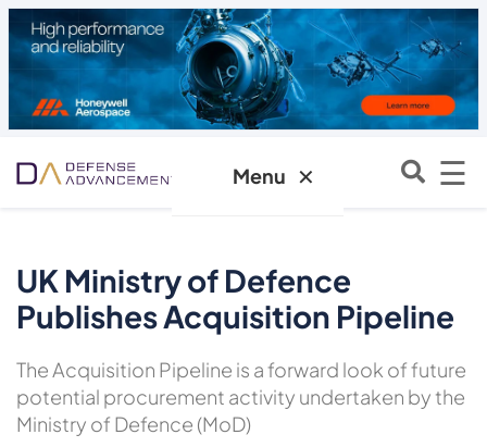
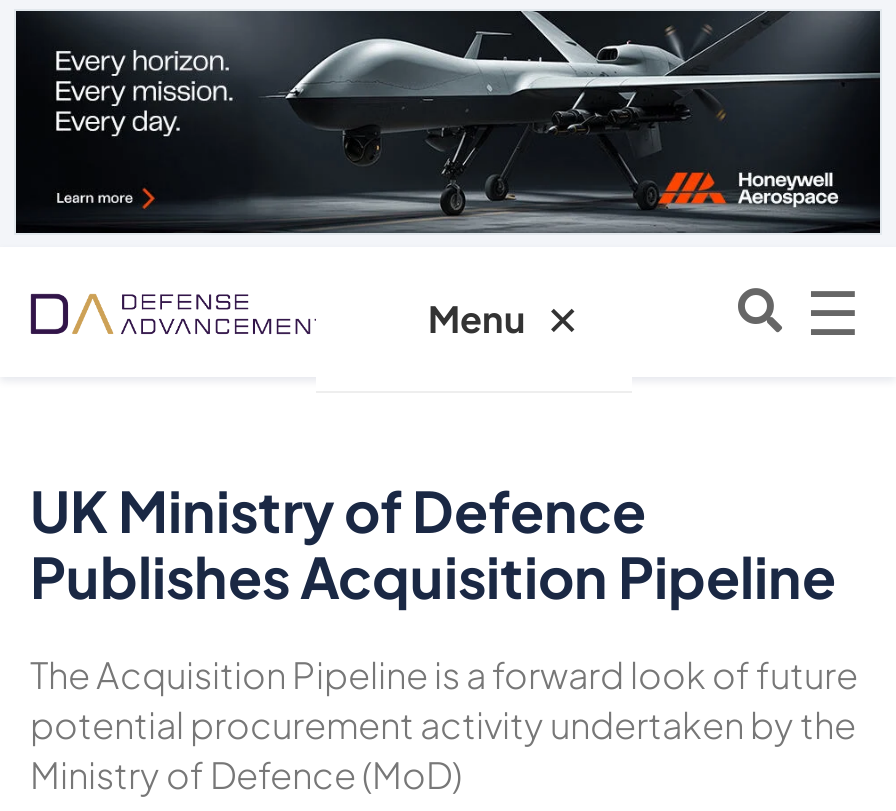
- [image]
+ [image]
